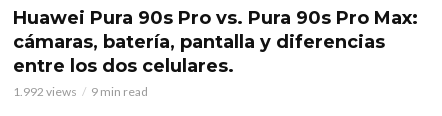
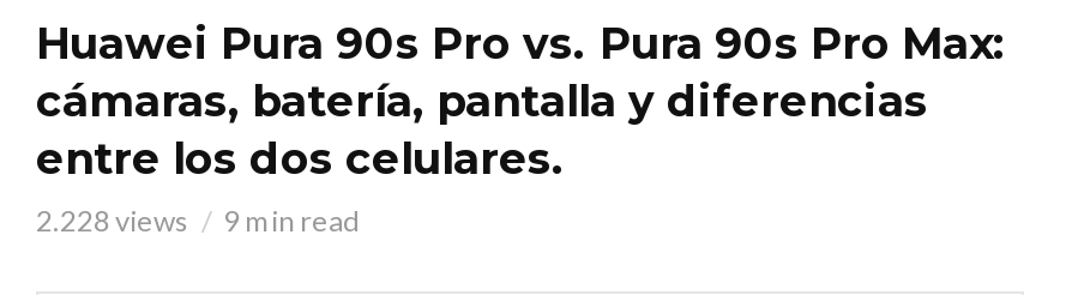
- 1.992 views 9 min read
+ 2.228 views 9 min read
